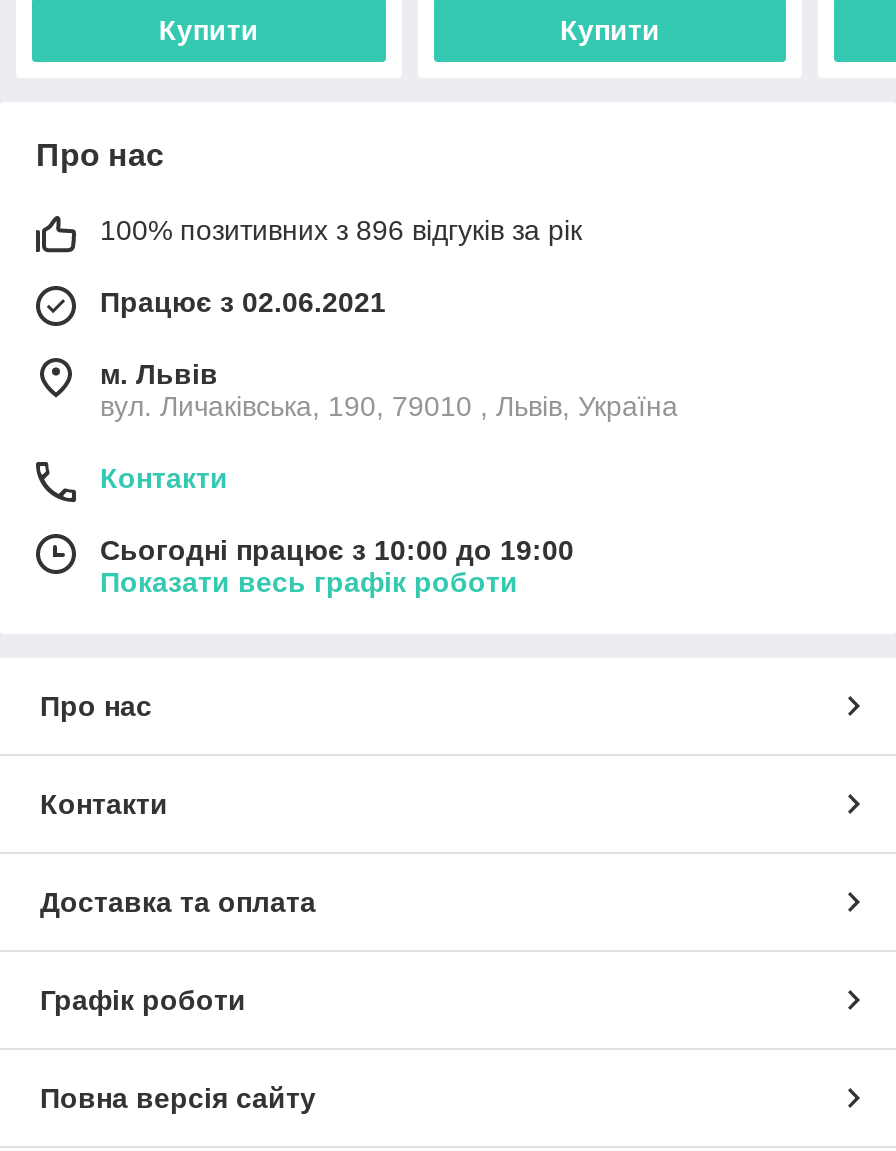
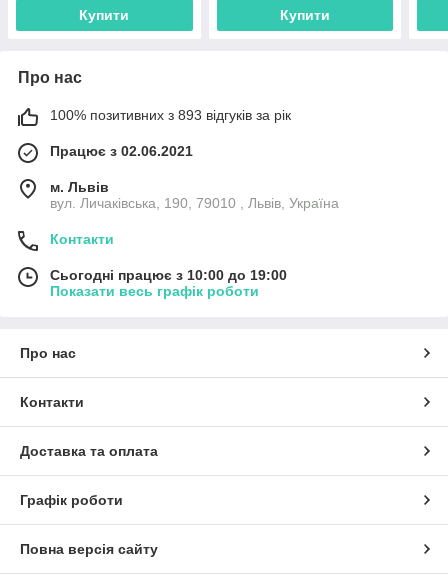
- 100% позитивних з 896 відгуків за рік
+ 100% позитивних з 893 відгуків за рік
